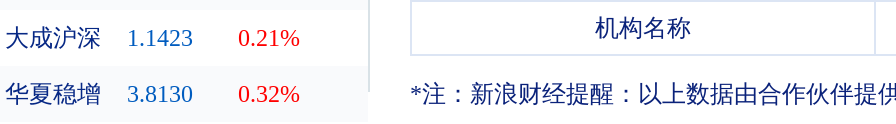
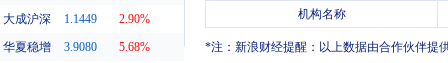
- 1.1423
+ 1.1449

- 0.21%
+ 2.90%

- 3.8130
+ 3.9080

- 0.32%
+ 5.68%
